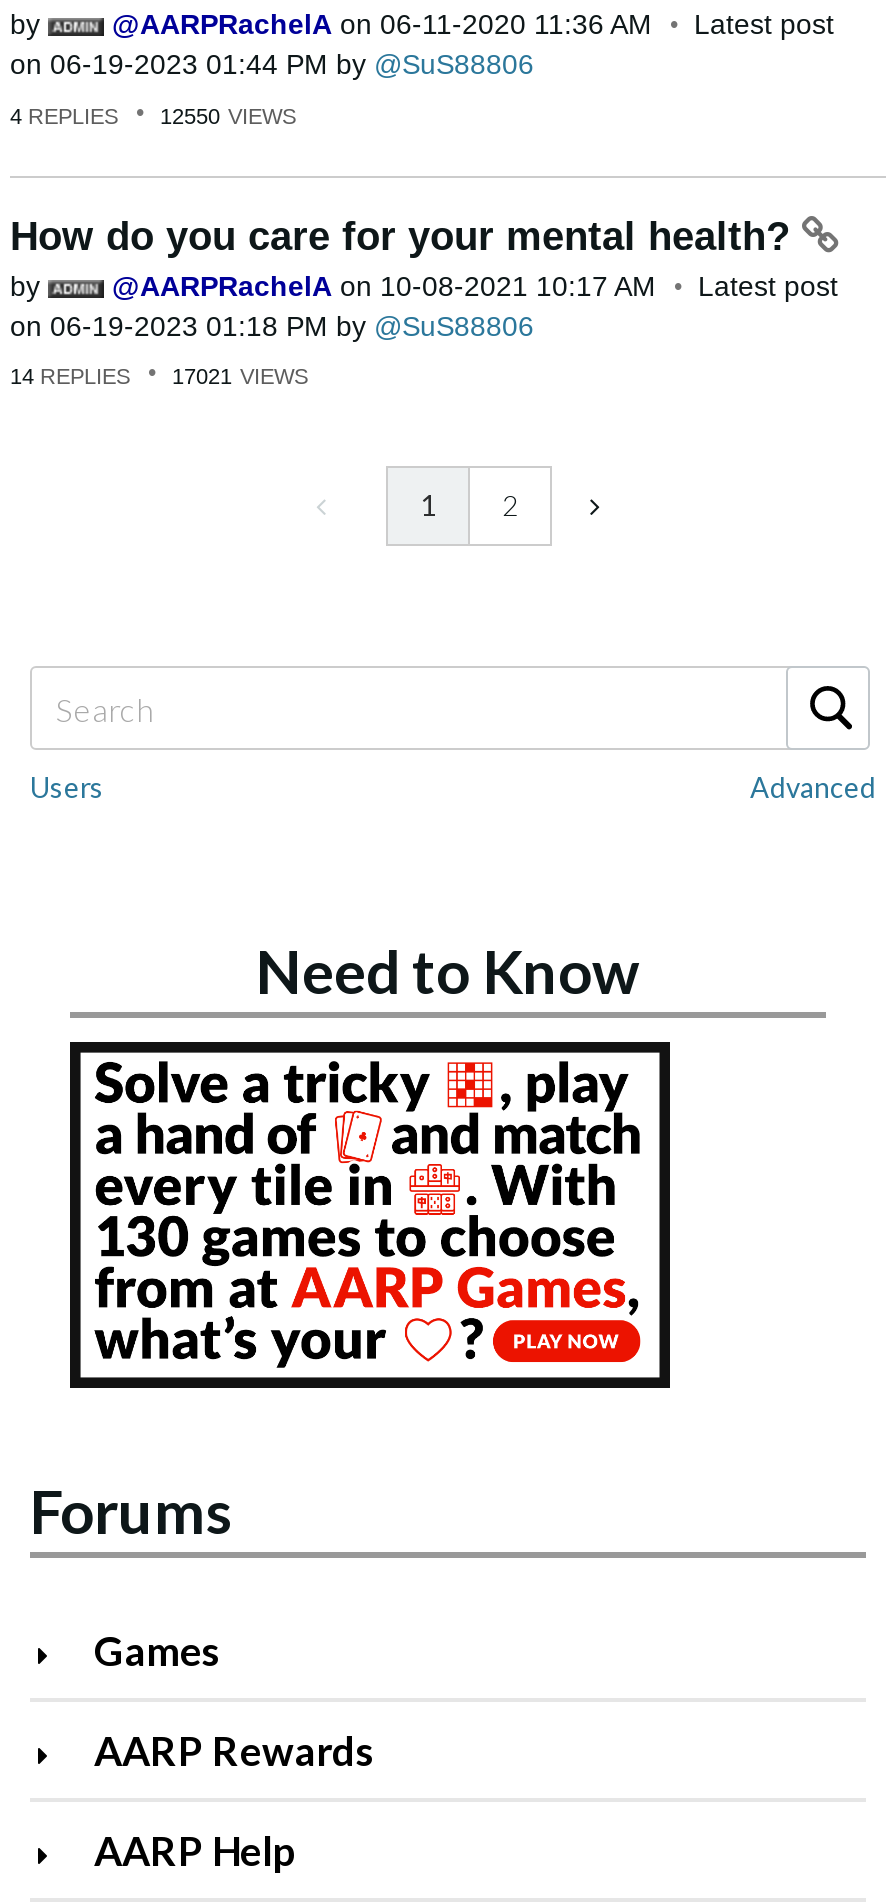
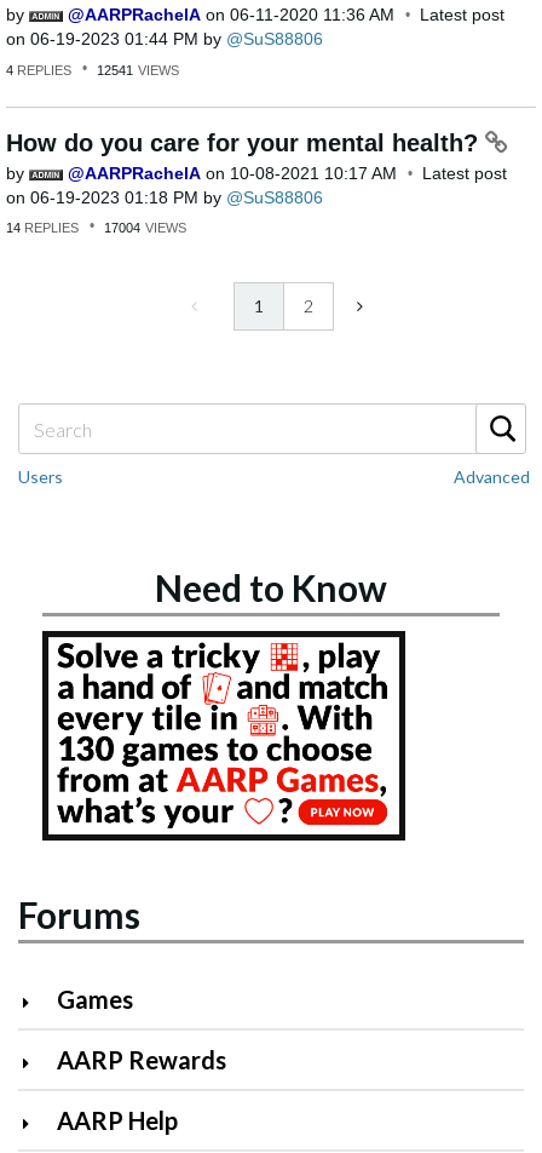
- 4 REPLIES 12550 VIEWS
+ 4 REPLIES 12541 VIEWS

- 14 REPLIES 17021 VIEWS
+ 14 REPLIES 17004 VIEWS
